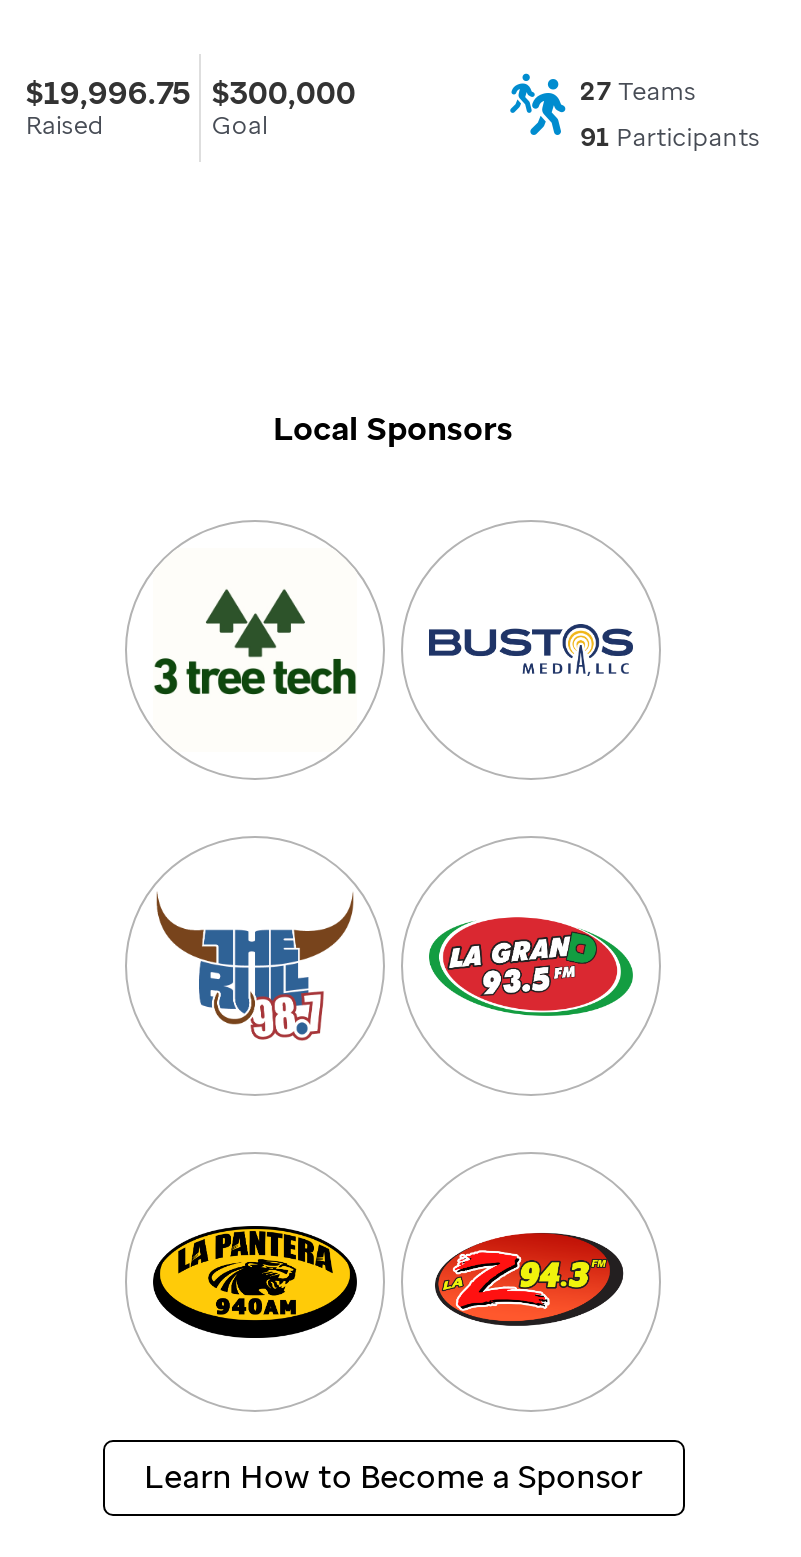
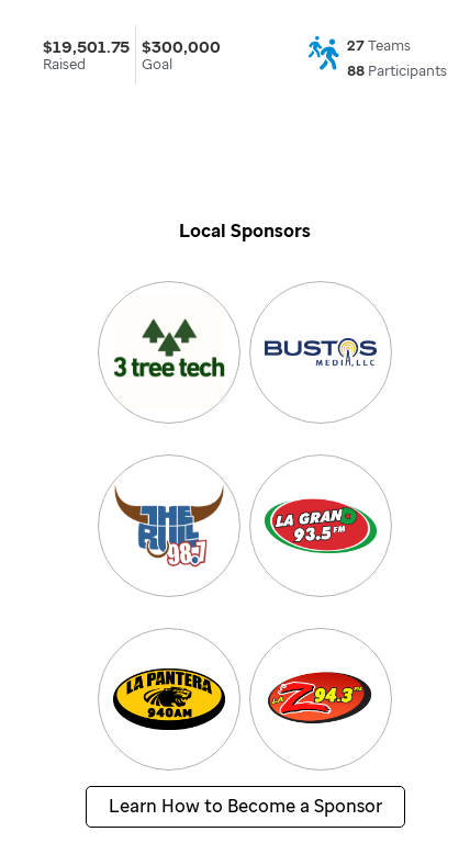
- $19,996.75 $300,000
+ $19,501.75 $300,000

- 91 Participants
+ 88 Participants
